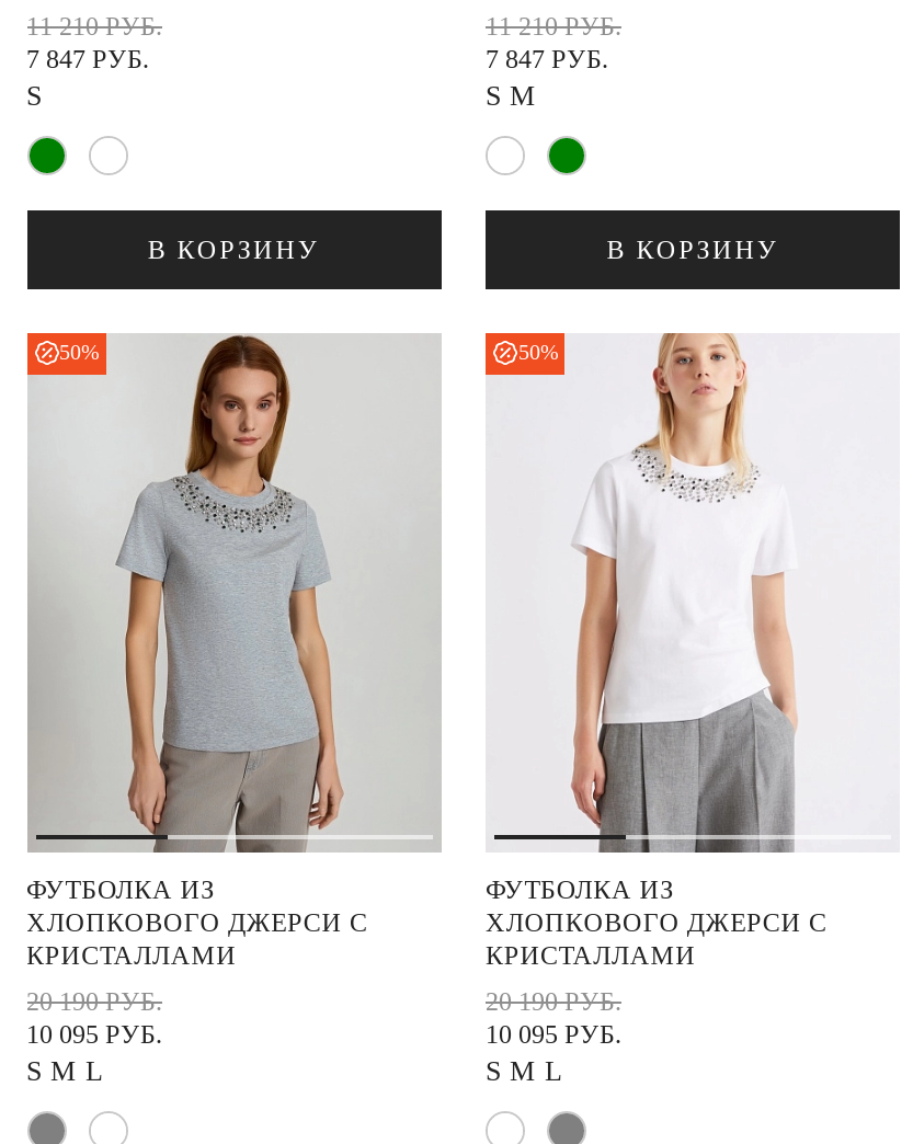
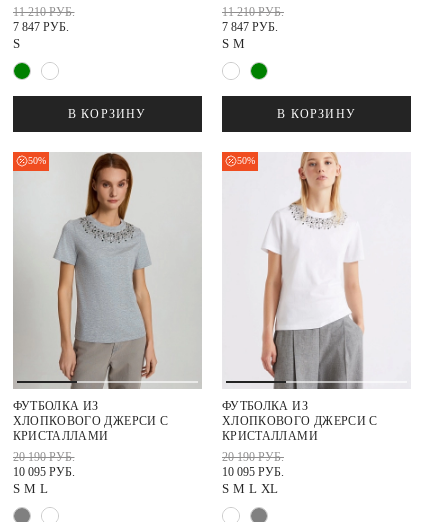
- S M L
+ S M L XL
